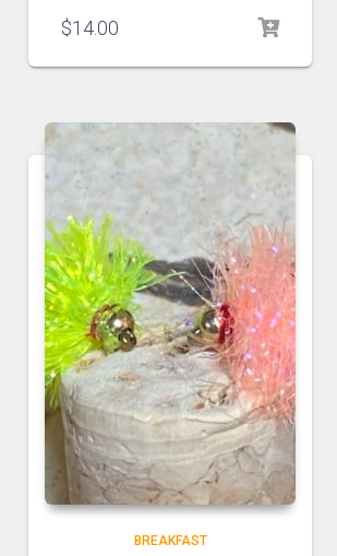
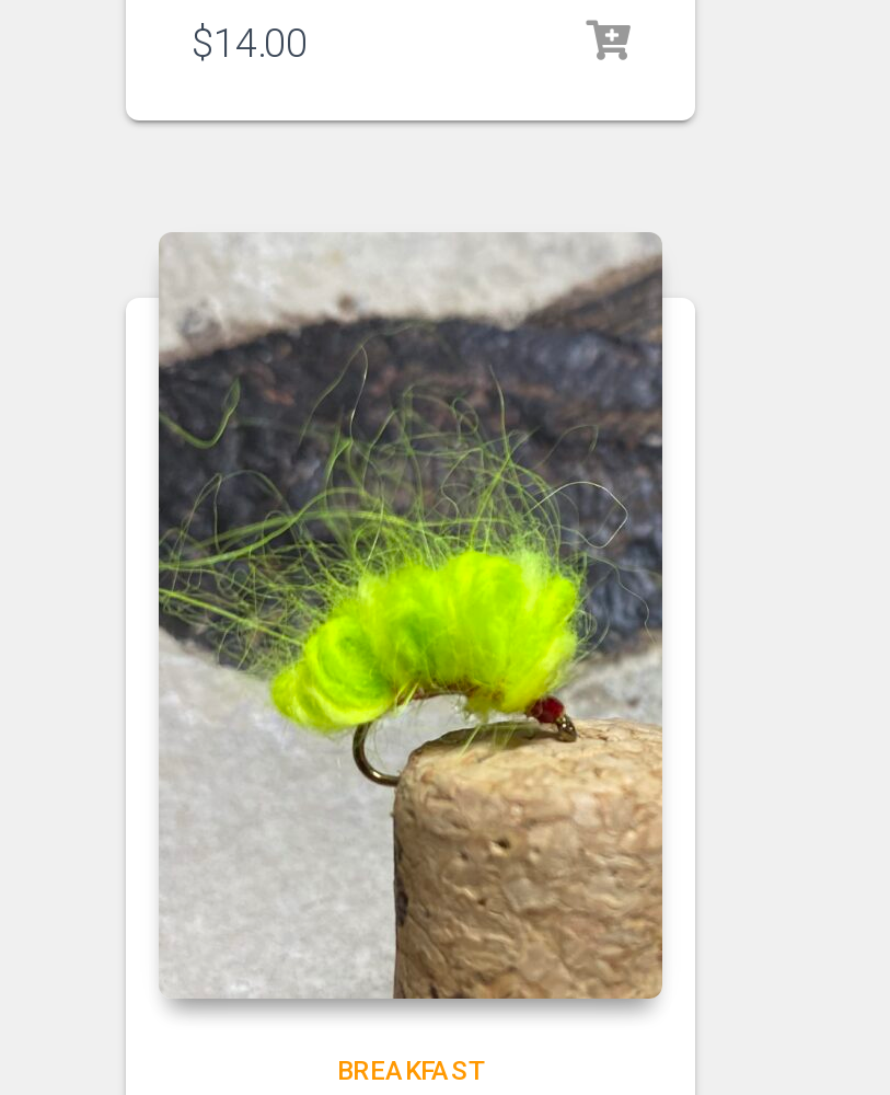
- [image]
+ [image]
